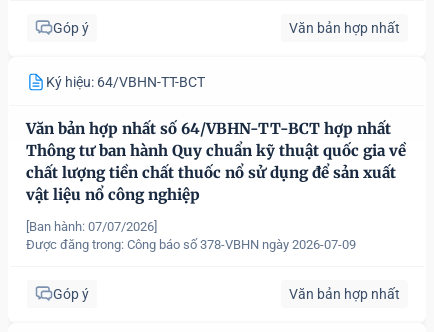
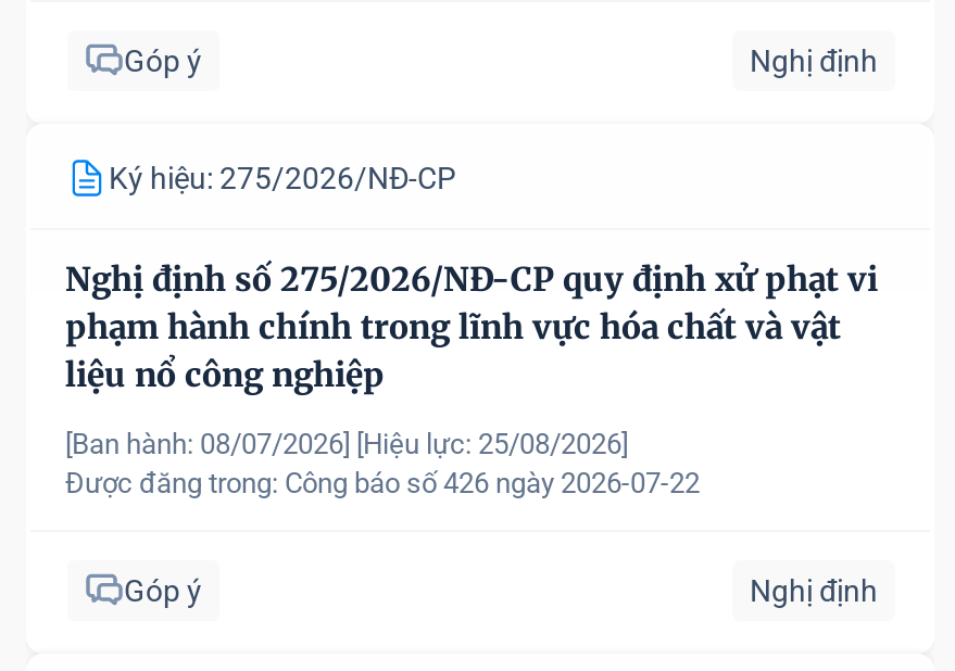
- Văn bản hợp nhất
+ Nghị định

- Ký hiệu: 64/VBHN-TT-BCT
+ Ký hiệu: 275/2026/NĐ-CP

- Văn bản hợp nhất số 64/VBHN-TT-BCT hợp nhất
- Thông tư ban hành Quy chuẩn kỹ thuật quốc gia về
- chất lượng tiền chất thuốc nổ sử dụng để sản xuất
- vật liệu nổ công nghiệp
+ Nghị định số 275/2026/NĐ-CP quy định xử phạt vi
+ phạm hành chính trong lĩnh vực hóa chất và vật
+ liệu nổ công nghiệp

- [Ban hành: 07/07/2026]
- Được đăng trong: Công báo số 378-VBHN ngày 2026-07-09
+ [Ban hành: 08/07/2026] [Hiệu lực: 25/08/2026]
+ Được đăng trong: Công báo số 426 ngày 2026-07-22

- Văn bản hợp nhất
+ Nghị định
